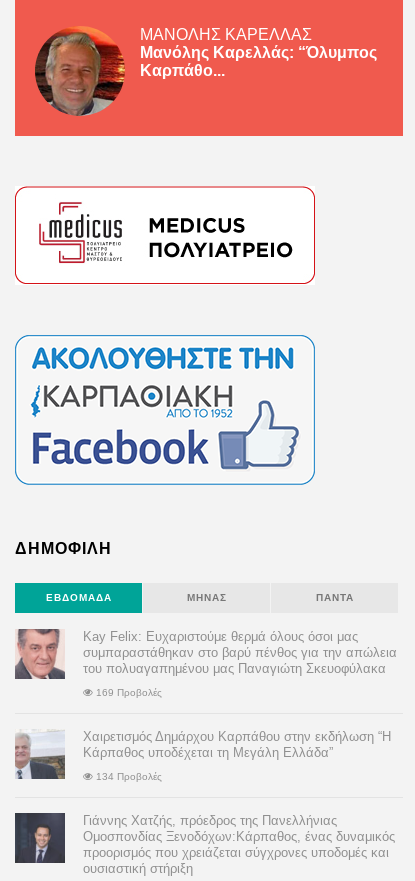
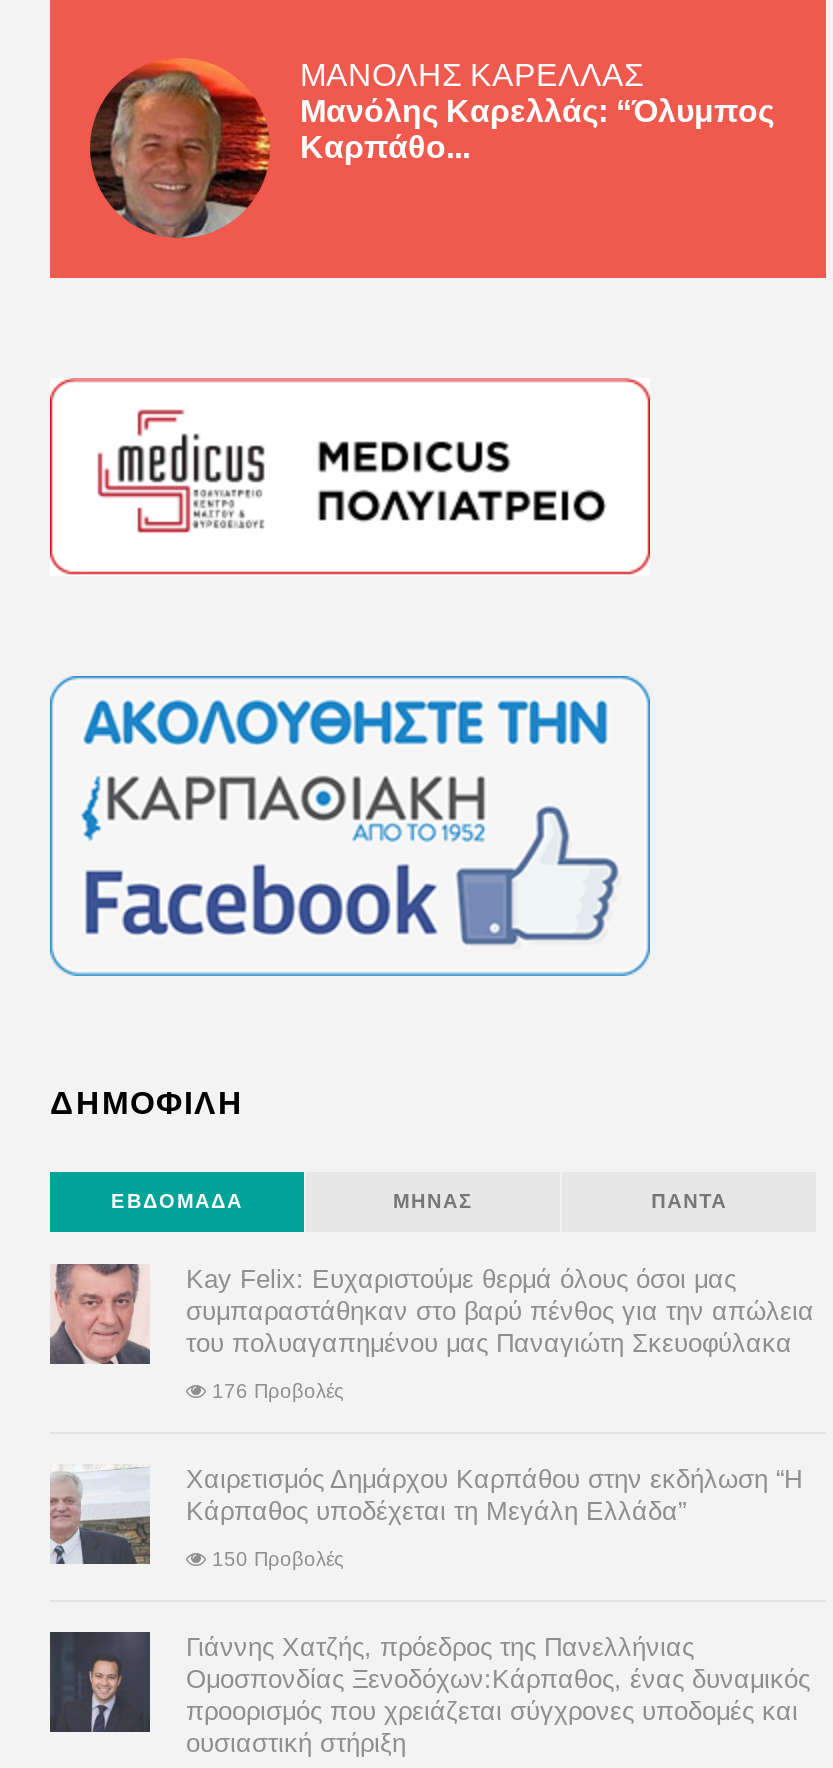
- 169 Προβολές
+ 176 Προβολές

- 134 Προβολές
+ 150 Προβολές
